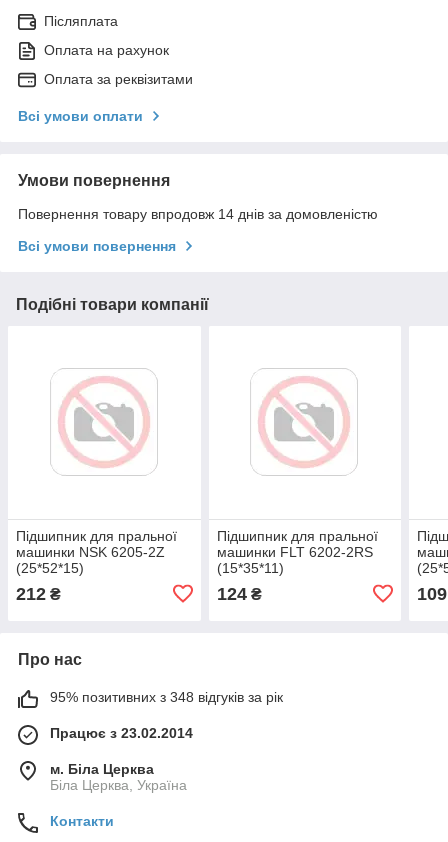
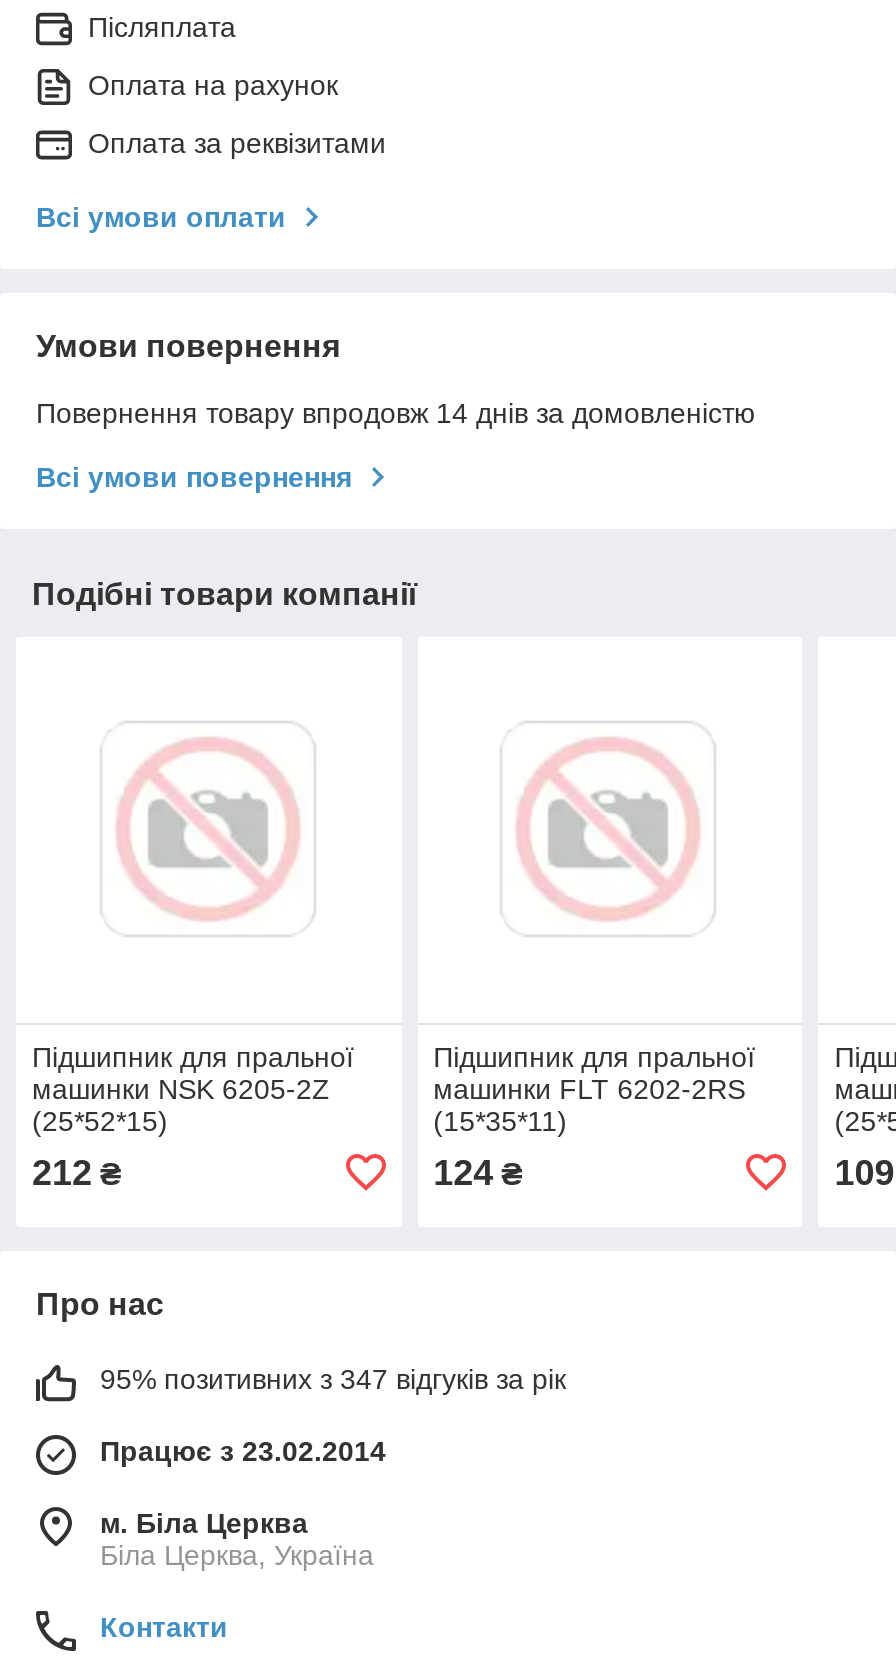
- 95% позитивних з 348 відгуків за рік
+ 95% позитивних з 347 відгуків за рік
